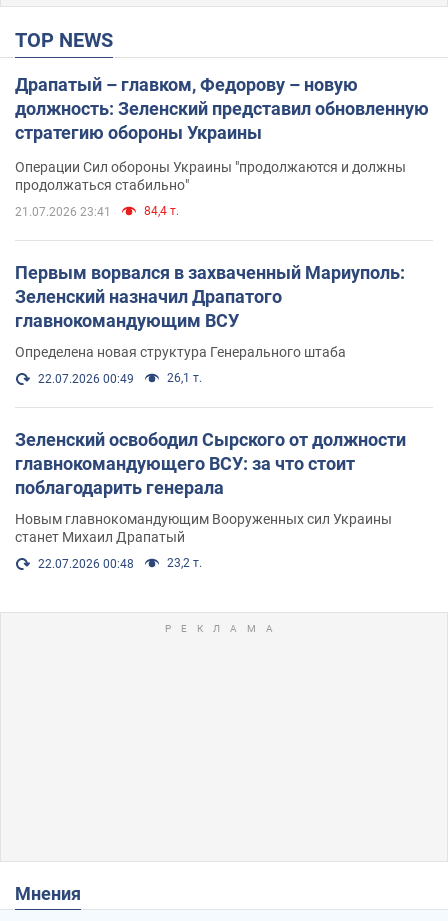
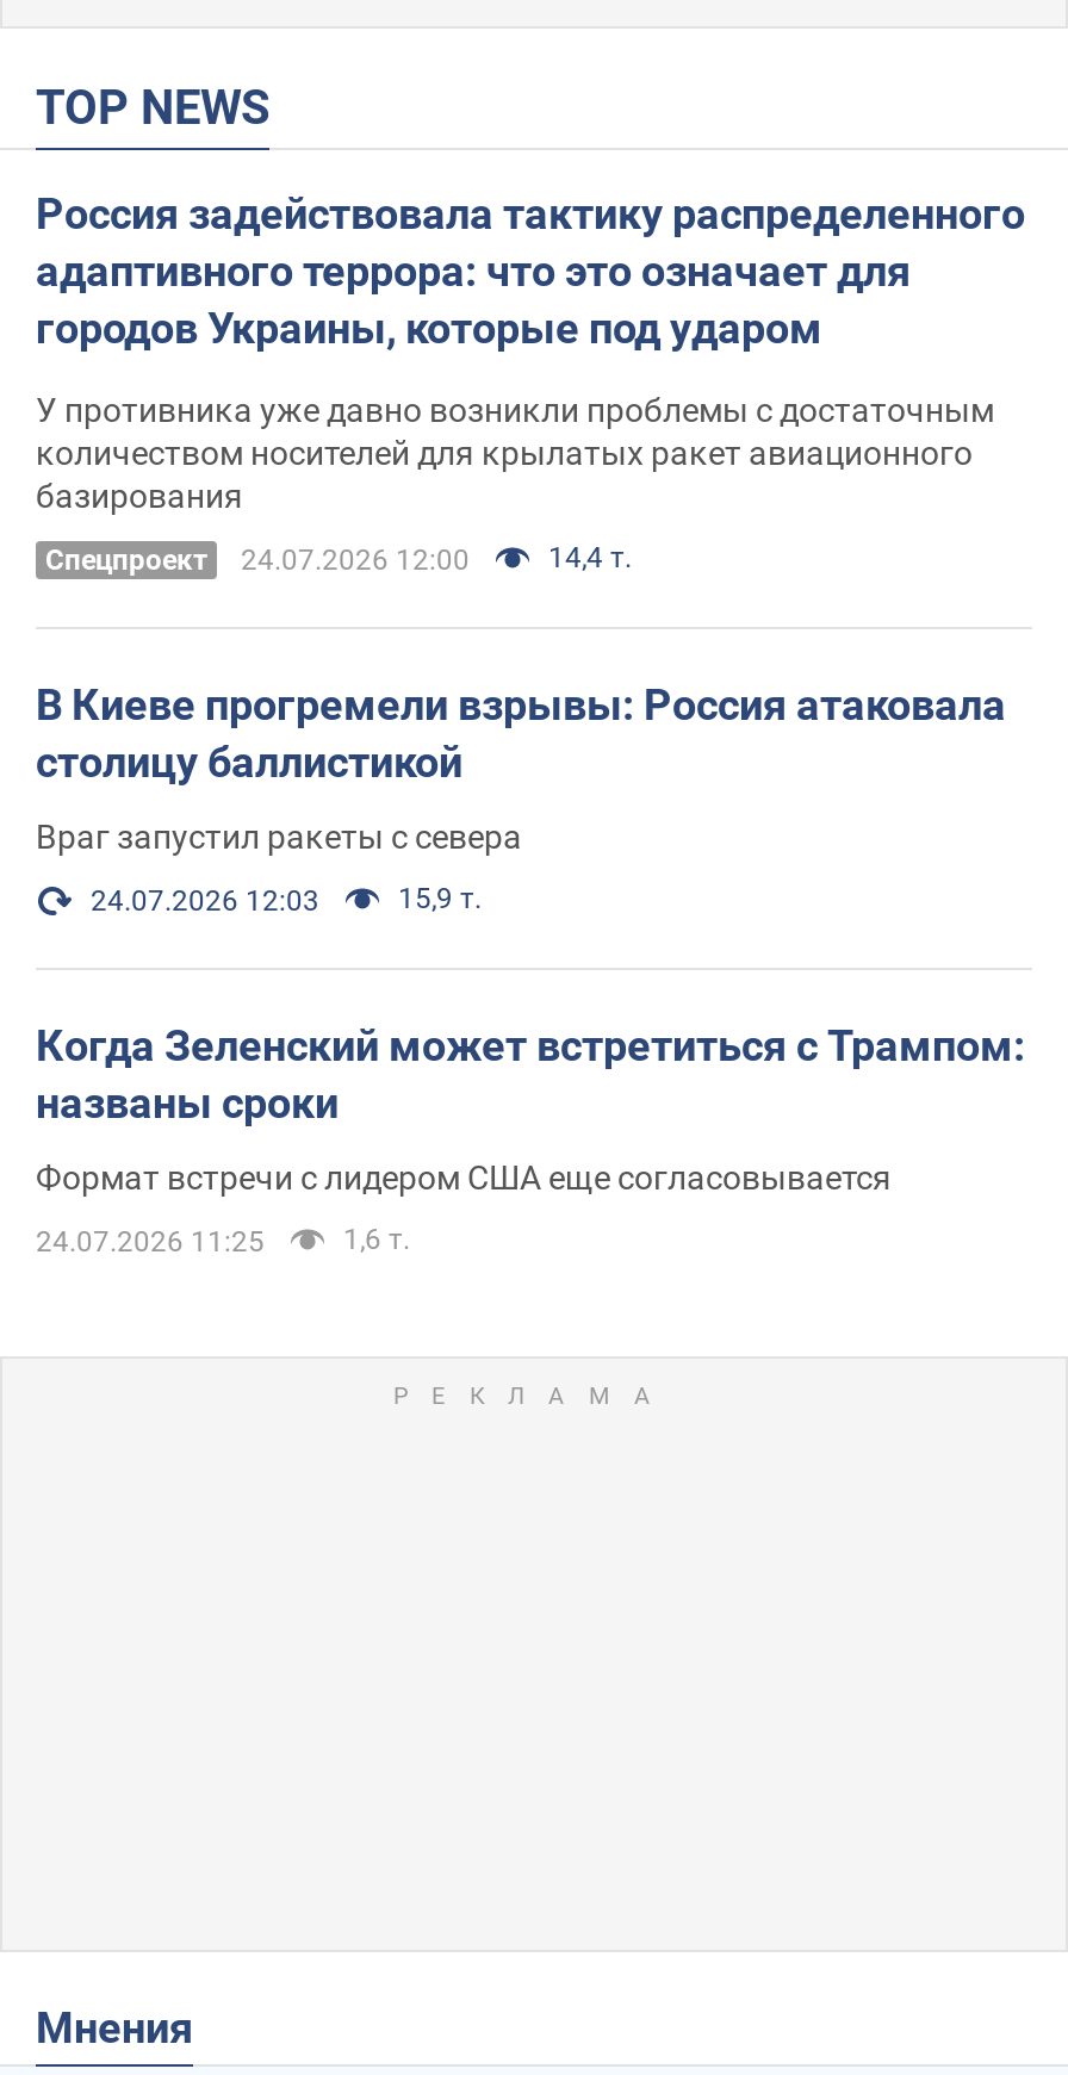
- Драпатый – главком, Федорову – новую
- должность: Зеленский представил обновленную
- стратегию обороны Украины
+ Россия задействовала тактику распределенного
+ адаптивного террора: что это означает для
+ городов Украины, которые под ударом

- Операции Сил обороны Украины "продолжаются и должны
- продолжаться стабильно"
+ У противника уже давно возникли проблемы с достаточным
+ количеством носителей для крылатых ракет авиационного
+ базирования

- 21.07.2026 23:41
- 84,4 т.
+ Спецпроект
+ 24.07.2026 12:00
+ 14,4 т.

- Первым ворвался в захваченный Мариуполь:
- Зеленский назначил Драпатого
- главнокомандующим ВСУ
+ В Киеве прогремели взрывы: Россия атаковала
+ столицу баллистикой

- Определена новая структура Генерального штаба
+ Враг запустил ракеты с севера

- 22.07.2026 00:49
- 26,1 т.
+ 24.07.2026 12:03
+ 15,9 т.

- Зеленский освободил Сырского от должности
- главнокомандующего ВСУ: за что стоит
- поблагодарить генерала
+ Когда Зеленский может встретиться с Трампом:
+ названы сроки

- Новым главнокомандующим Вооруженных сил Украины
- станет Михаил Драпатый
+ Формат встречи с лидером США еще согласовывается

- 22.07.2026 00:48
- 23,2 т.
+ 24.07.2026 11:25
+ 1,6 т.
